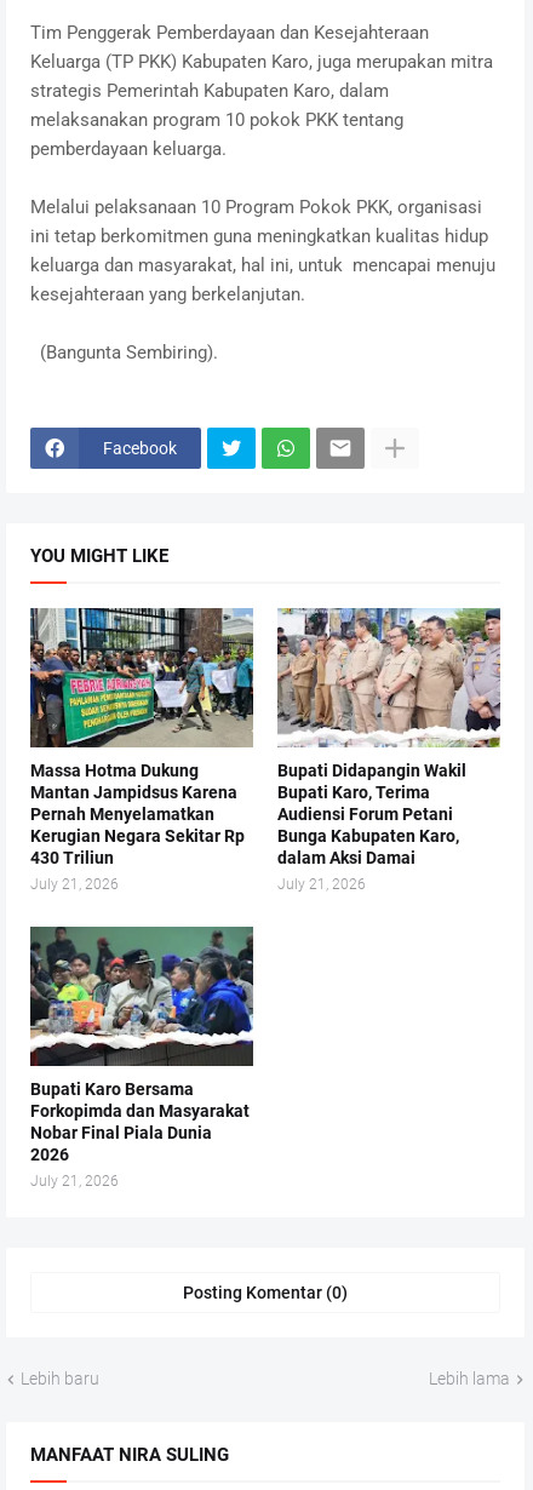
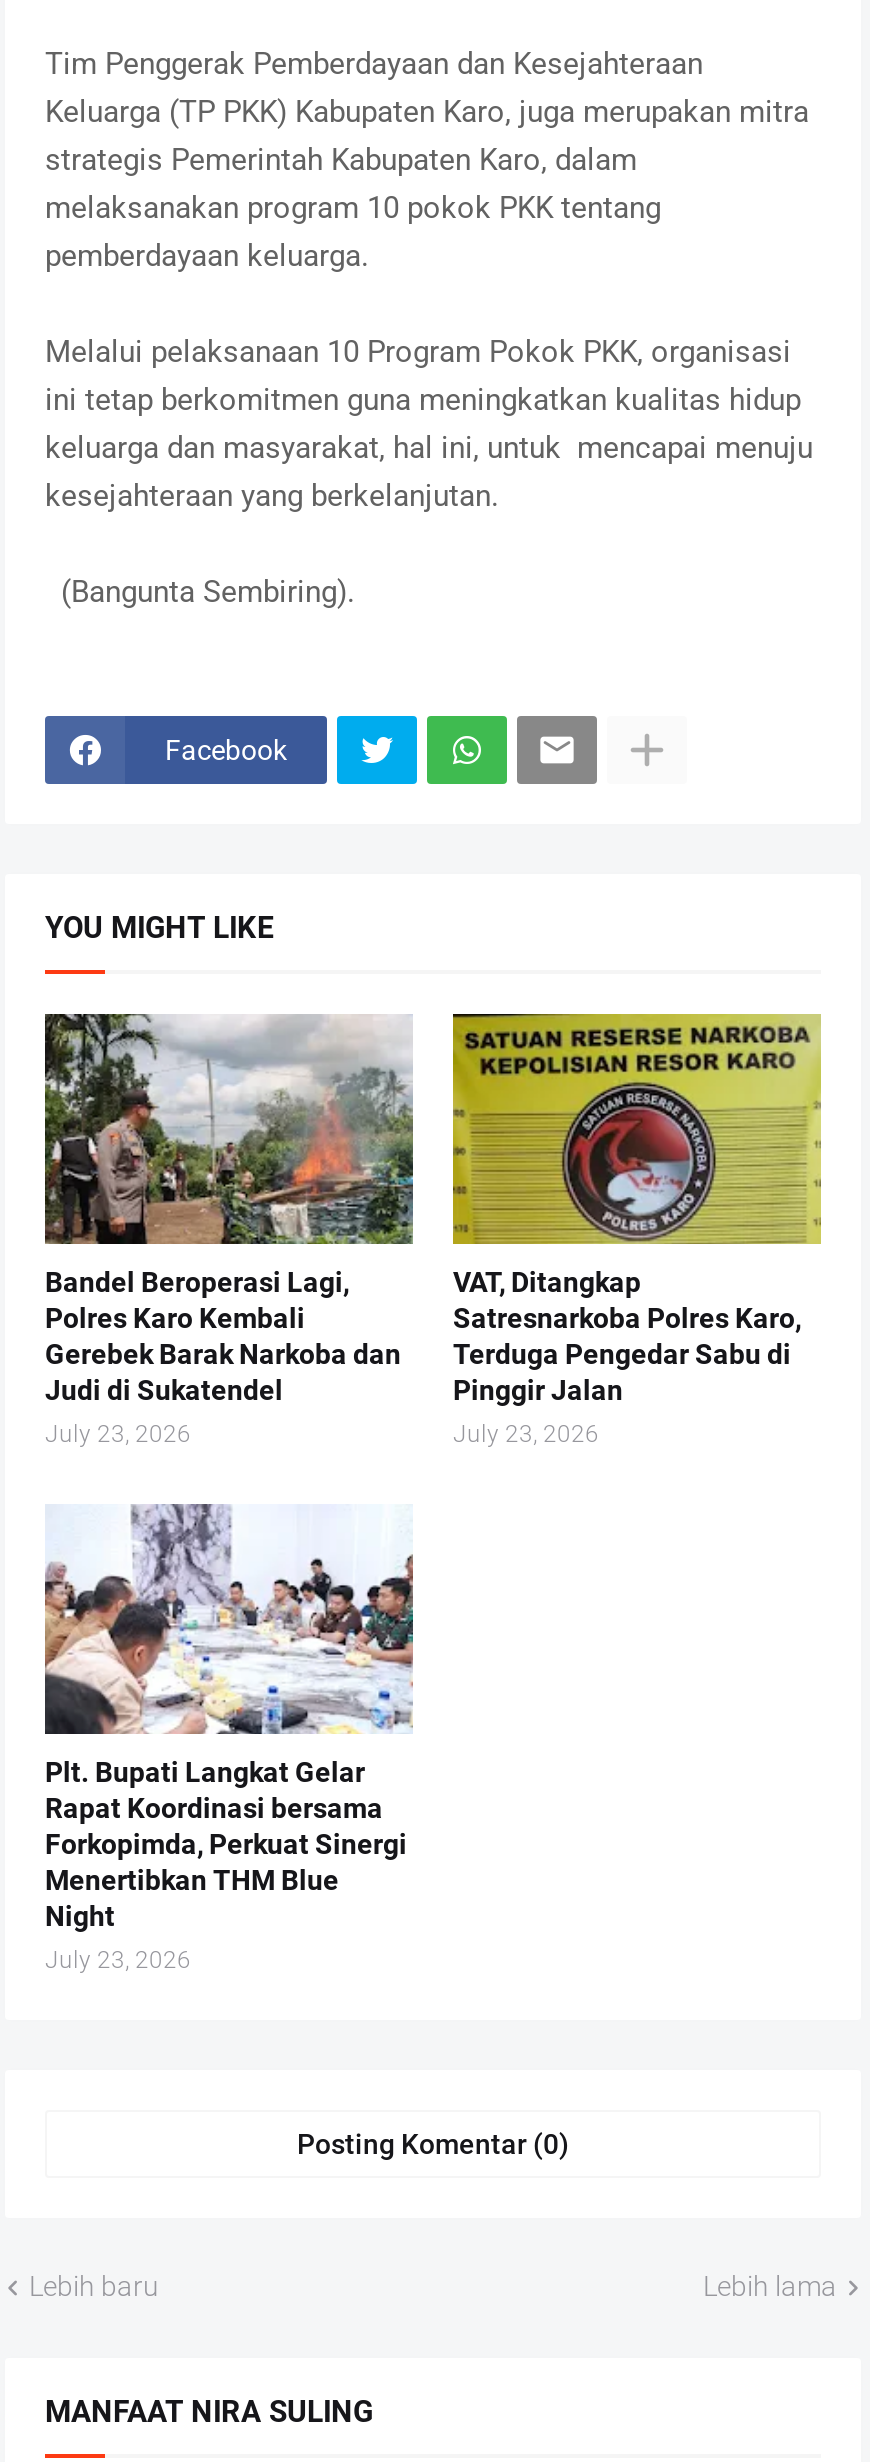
- [image]
- Massa Hotma Dukung
- Mantan Jampidsus Karena
- Pernah Menyelamatkan
- Kerugian Negara Sekitar Rp
- 430 Triliun
- July 21, 2026
+ [image]
+ Bandel Beroperasi Lagi,
+ Polres Karo Kembali
+ Gerebek Barak Narkoba dan
+ Judi di Sukatendel
+ July 23, 2026

- [image]
- Bupati Didapangin Wakil
- Bupati Karo, Terima
- Audiensi Forum Petani
- Bunga Kabupaten Karo,
- dalam Aksi Damai
- July 21, 2026
+ [image]
+ VAT, Ditangkap
+ Satresnarkoba Polres Karo,
+ Terduga Pengedar Sabu di
+ Pinggir Jalan
+ July 23, 2026

- [image]
- Bupati Karo Bersama
- Forkopimda dan Masyarakat
- Nobar Final Piala Dunia
- 2026
- July 21, 2026
+ [image]
+ Plt. Bupati Langkat Gelar
+ Rapat Koordinasi bersama
+ Forkopimda, Perkuat Sinergi
+ Menertibkan THM Blue
+ Night
+ July 23, 2026
